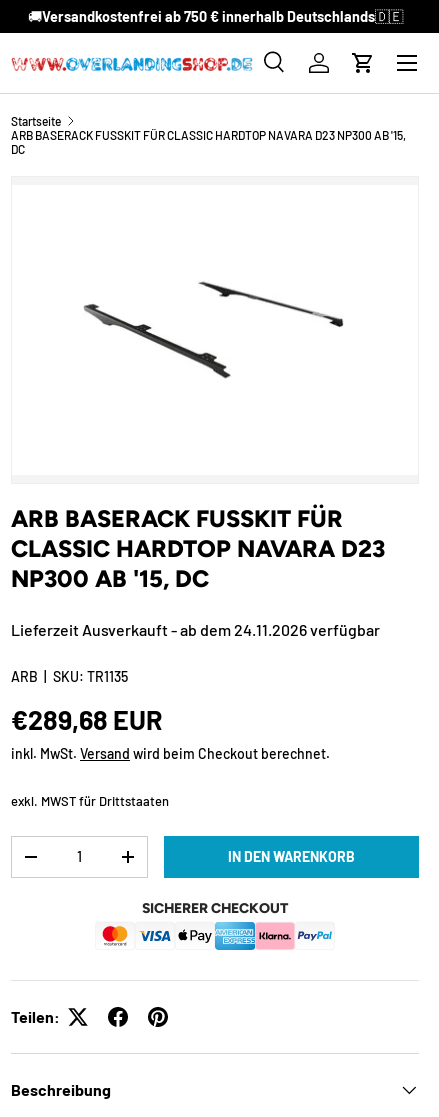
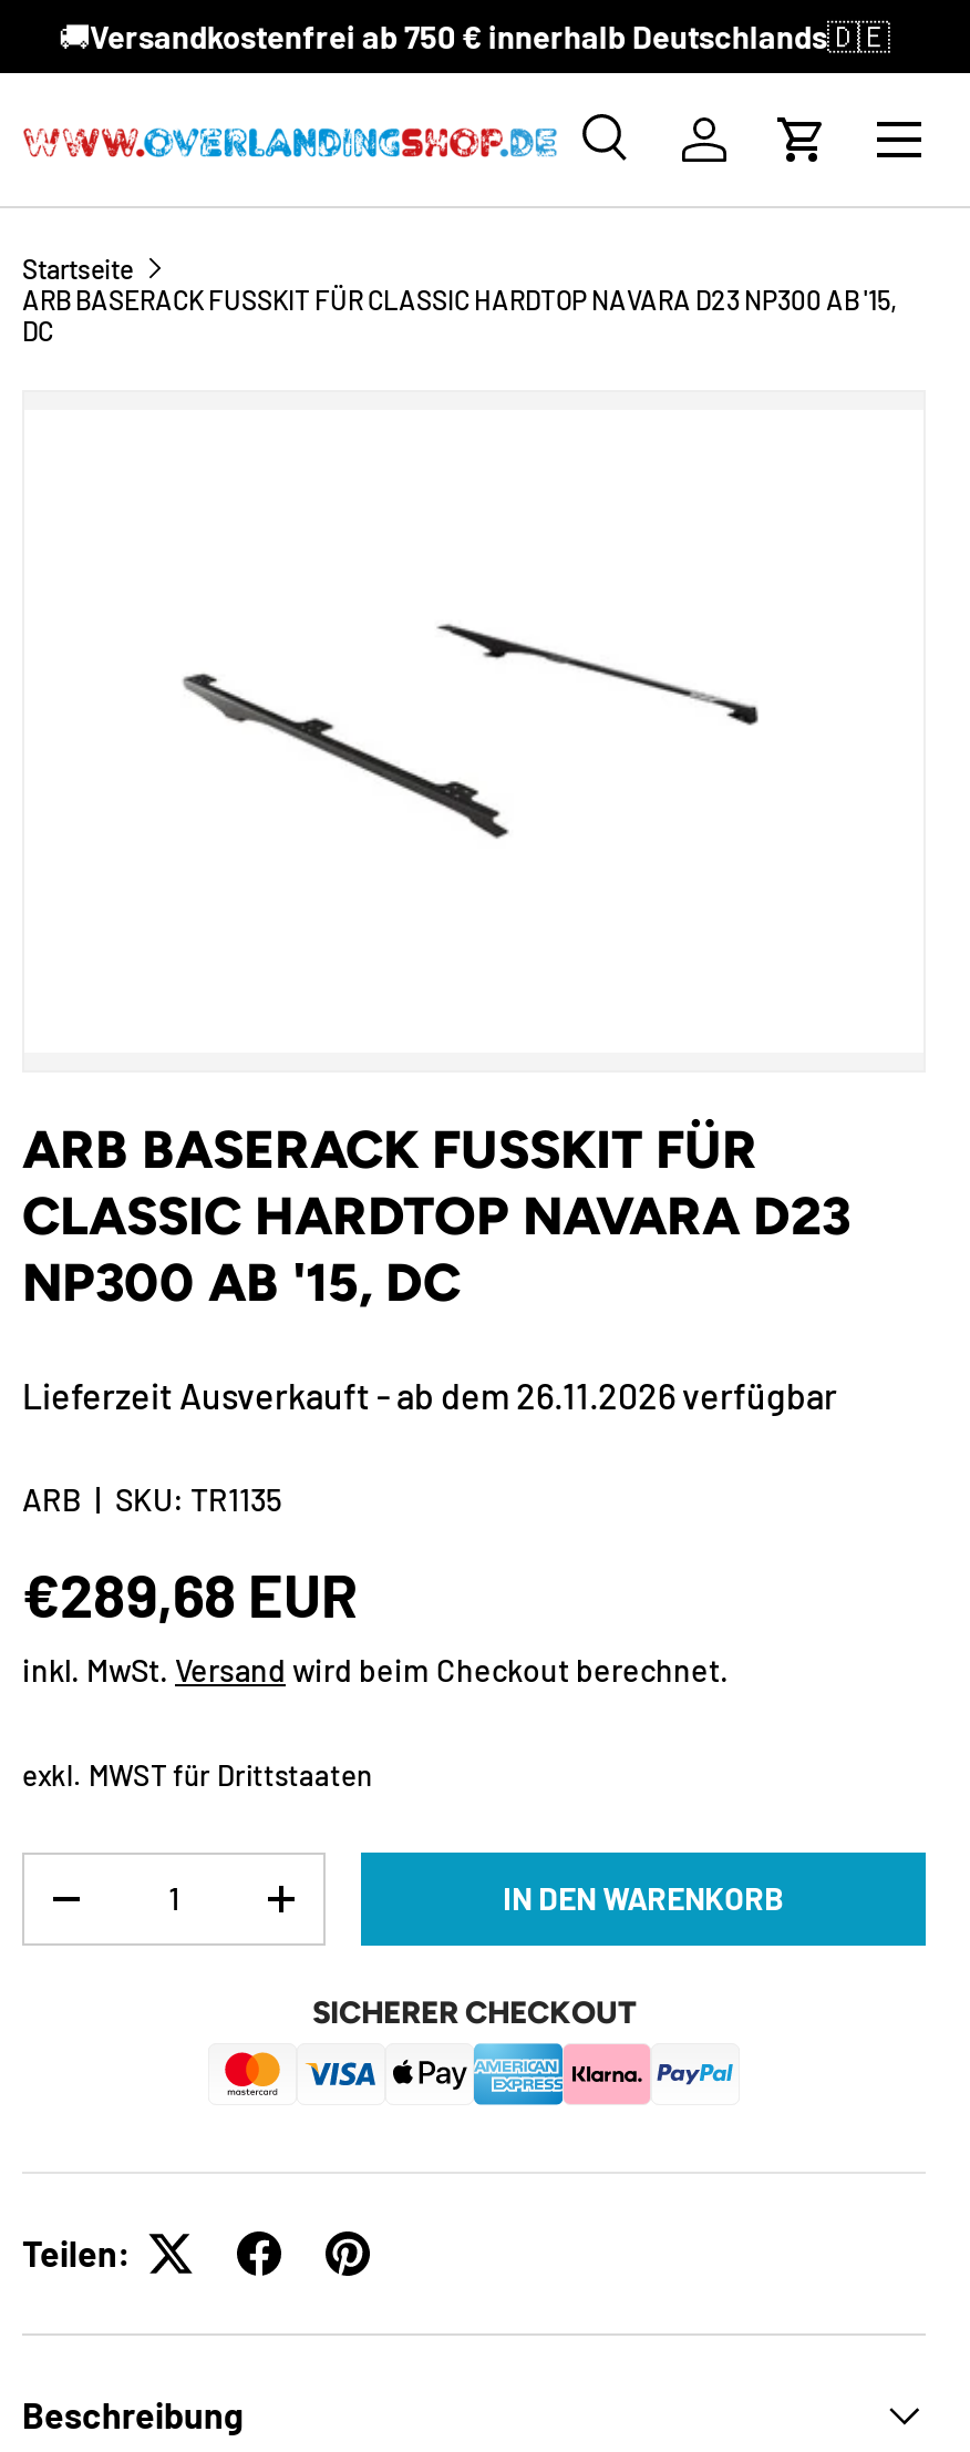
- Lieferzeit Ausverkauft - ab dem 24.11.2026 verfügbar
+ Lieferzeit Ausverkauft - ab dem 26.11.2026 verfügbar
